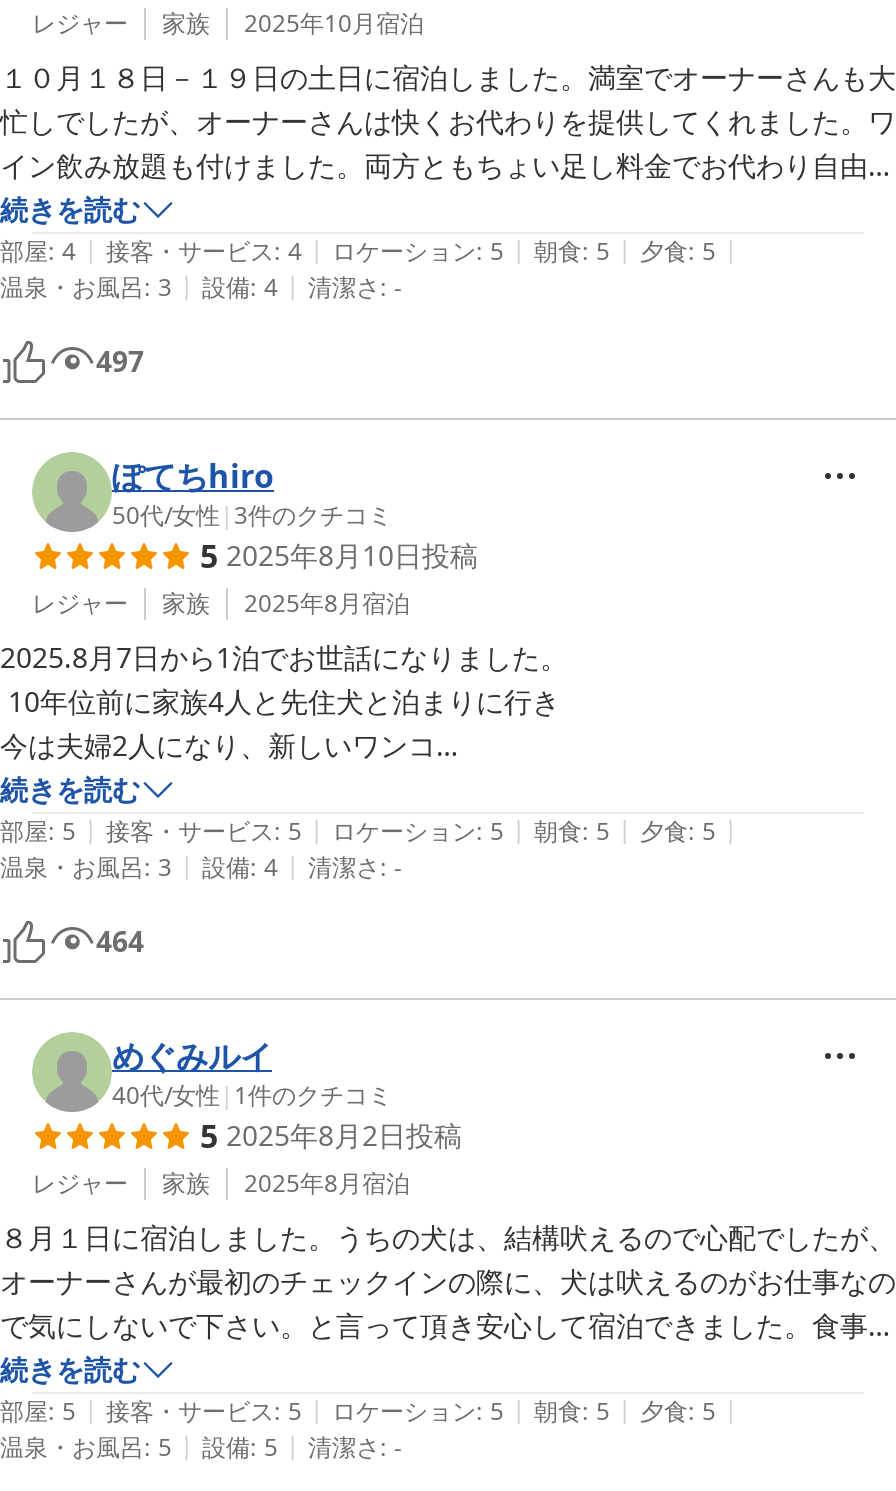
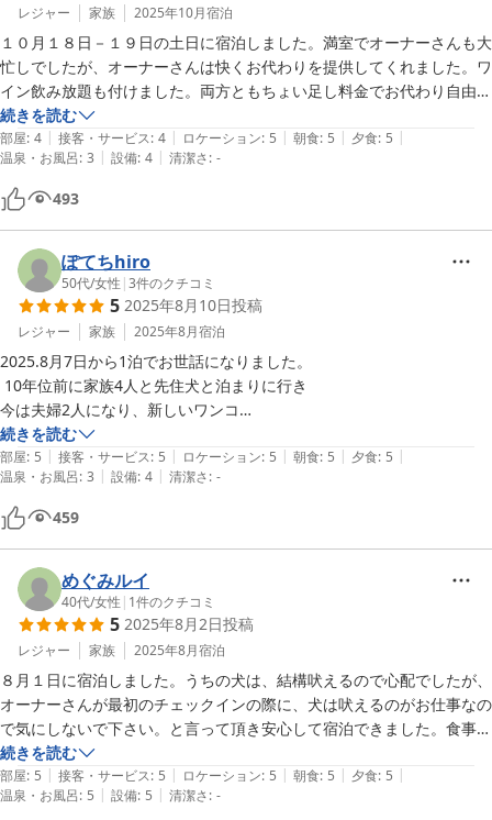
- 497
+ 493

- 464
+ 459
